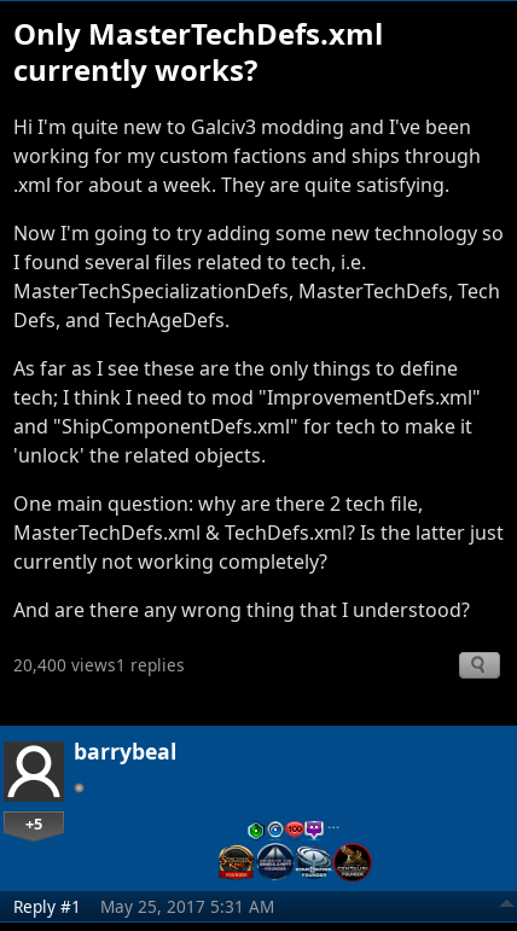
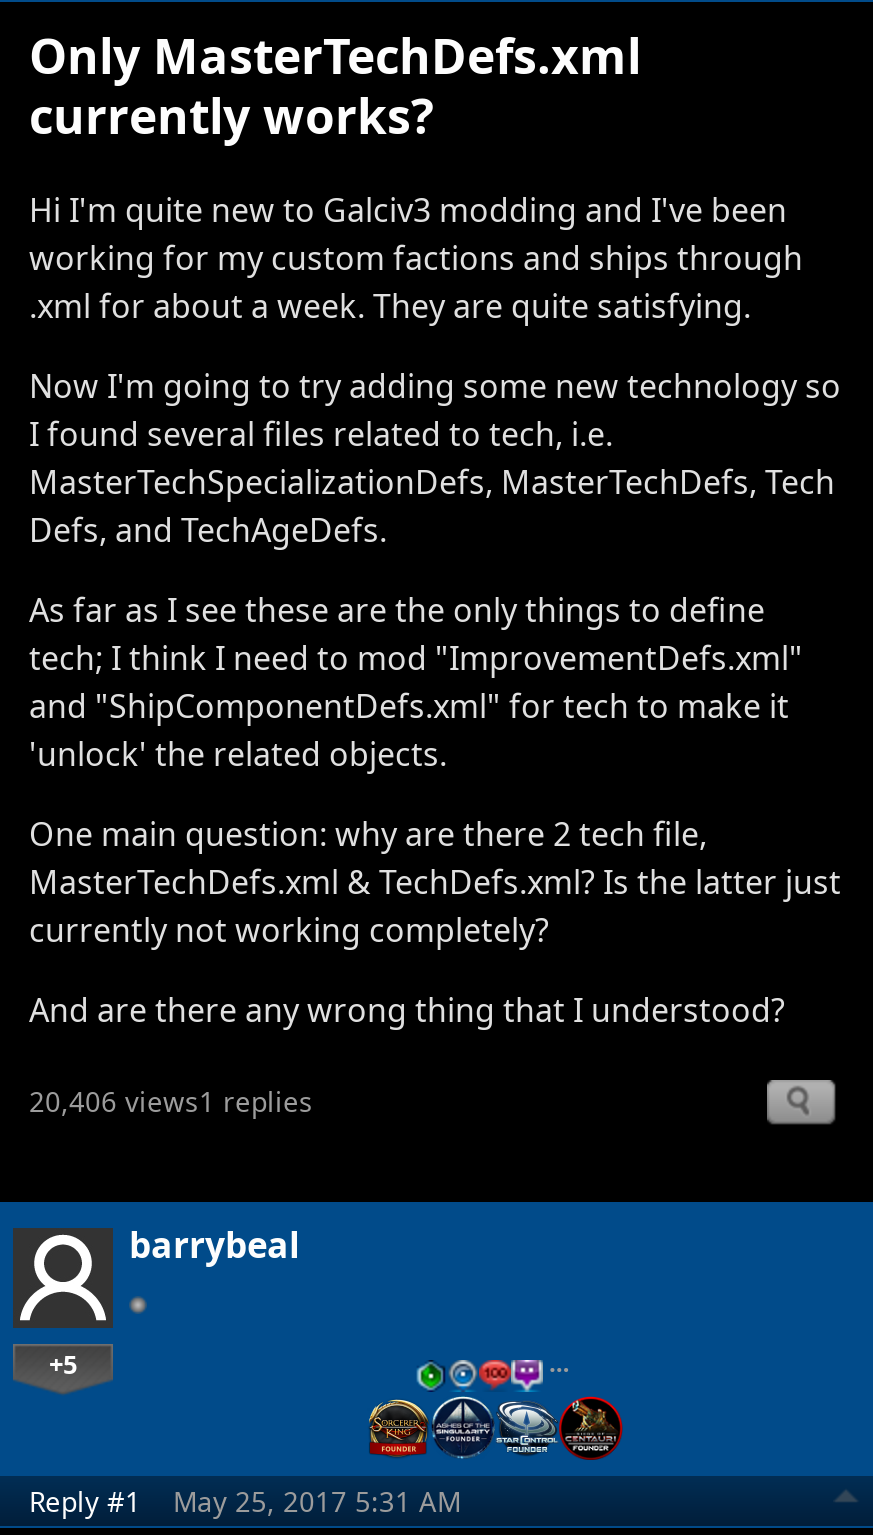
- 20,400 views1 replies
+ 20,406 views1 replies
